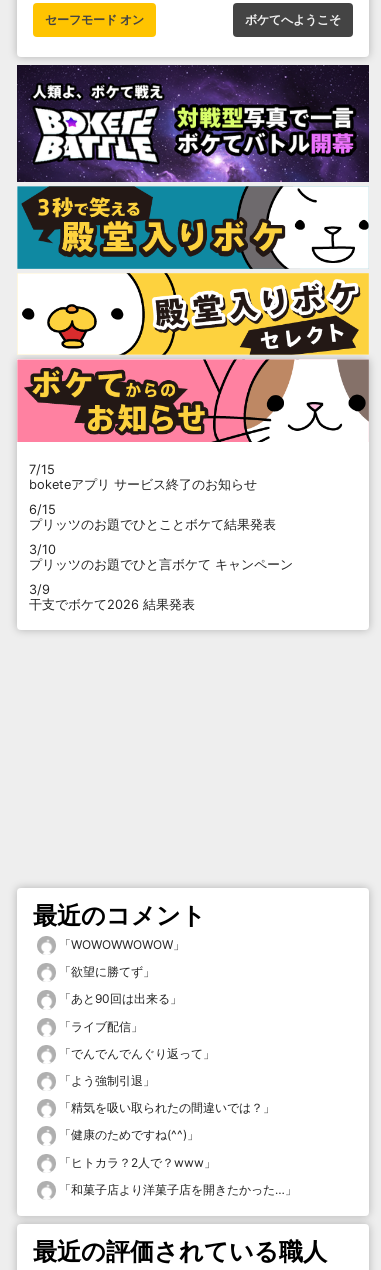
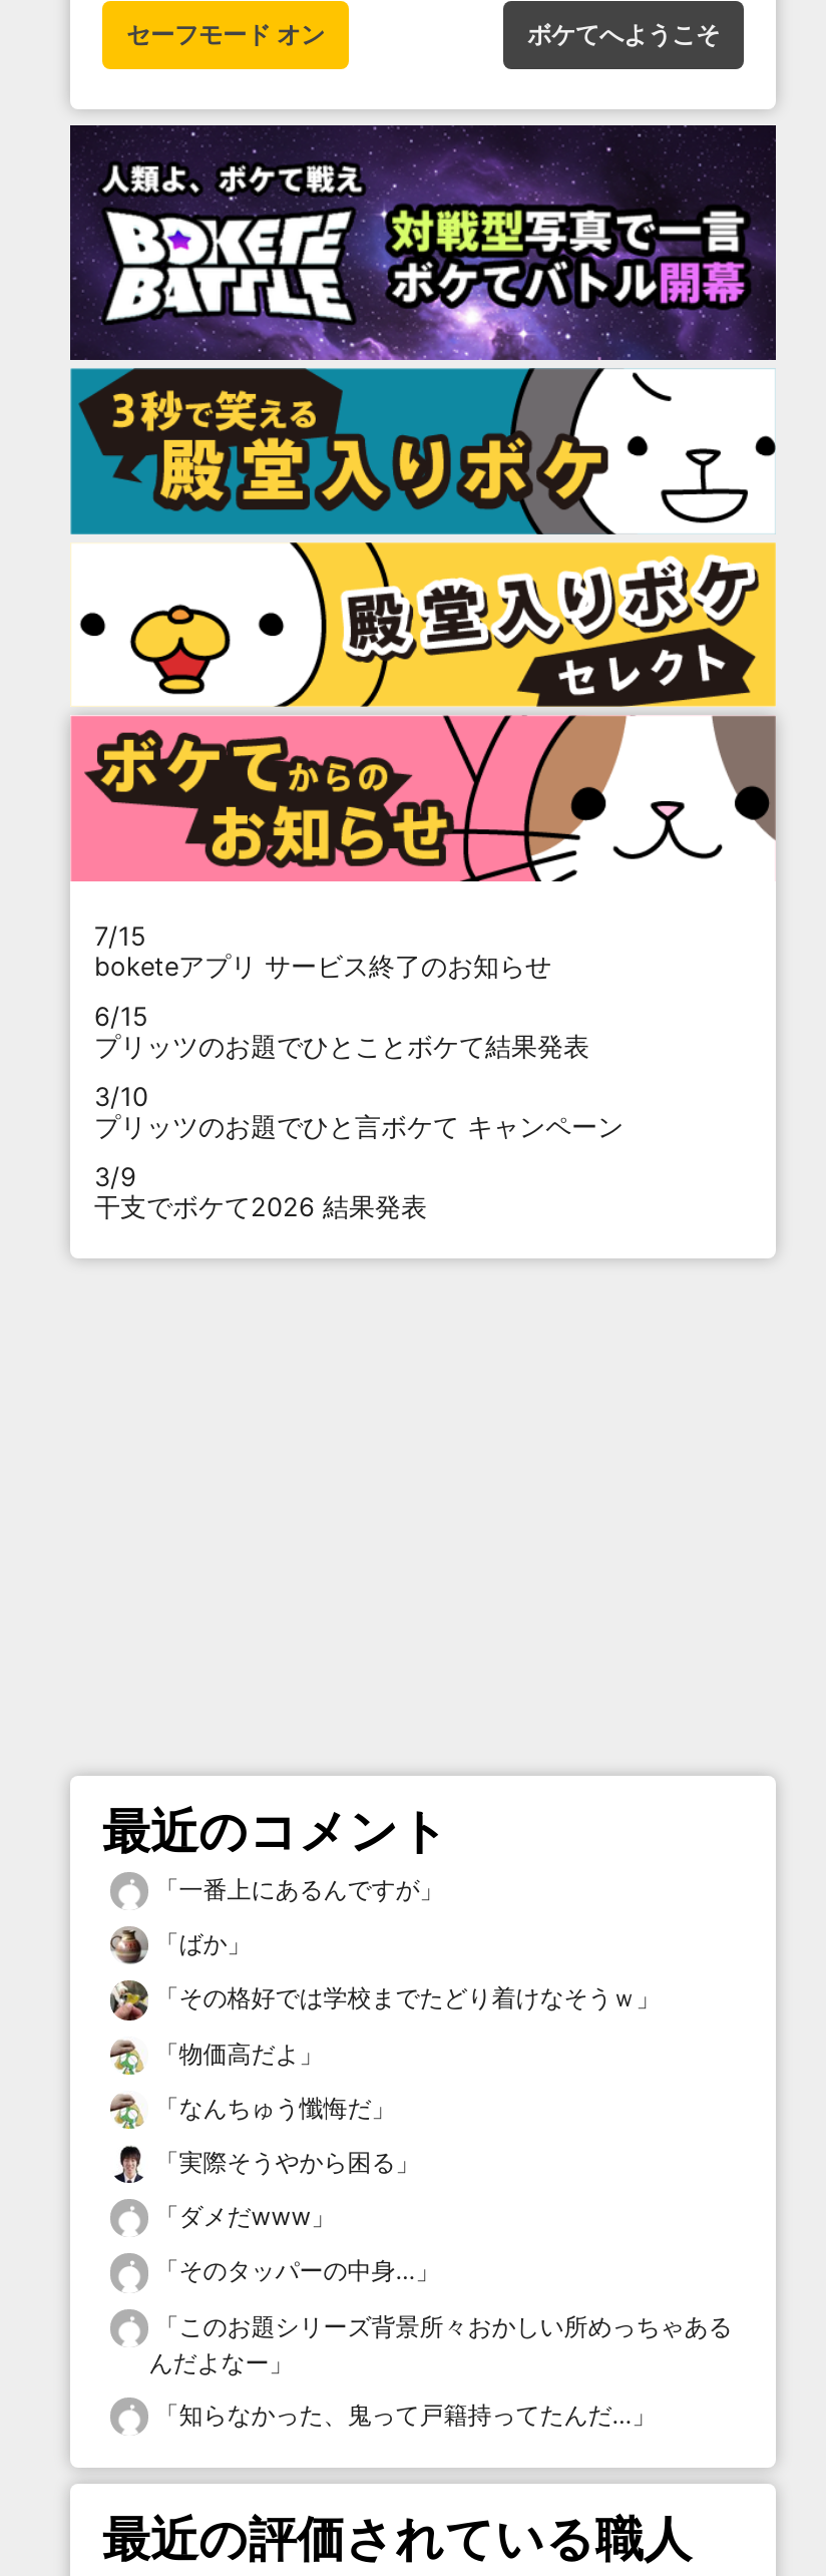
- 「WOWOWWOWOW」
+ 「一番上にあるんですが」

- 「欲望に勝てず」
+ 「ばか」

- 「あと90回は出来る」
+ 「その格好では学校までたどり着けなそうｗ」

- 「ライブ配信」
+ 「物価高だよ」

- 「でんでんでんぐり返って」
+ 「なんちゅう懺悔だ」

- 「よう強制引退」
+ 「実際そうやから困る」

- 「精気を吸い取られたの間違いでは？」
+ 「ダメだwww」

- 「健康のためですね(^^)」
+ 「そのタッパーの中身…」

- 「ヒトカラ？2人で？www」
+ 「このお題シリーズ背景所々おかしい所めっちゃある
+ んだよなー」

- 「和菓子店より洋菓子店を開きたかった…」
+ 「知らなかった、鬼って戸籍持ってたんだ…」
